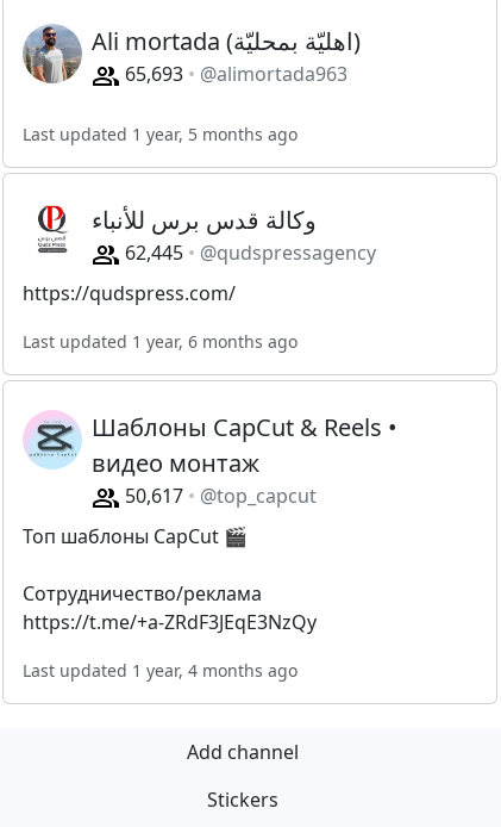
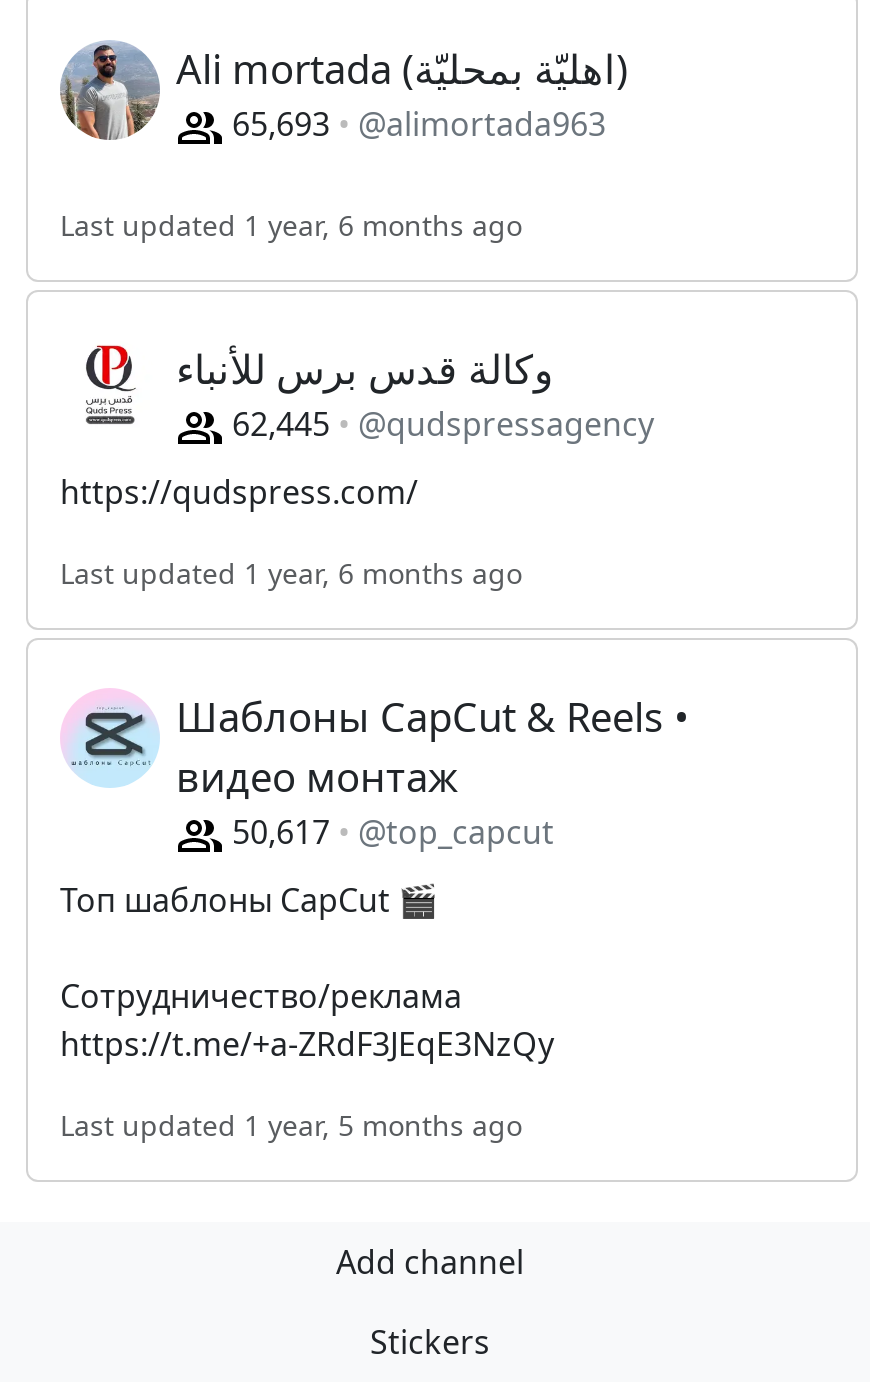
+ Last updated 1 year, 6 months ago

moved down: Last updated 1 year, 5 months ago

- Last updated 1 year, 4 months ago
